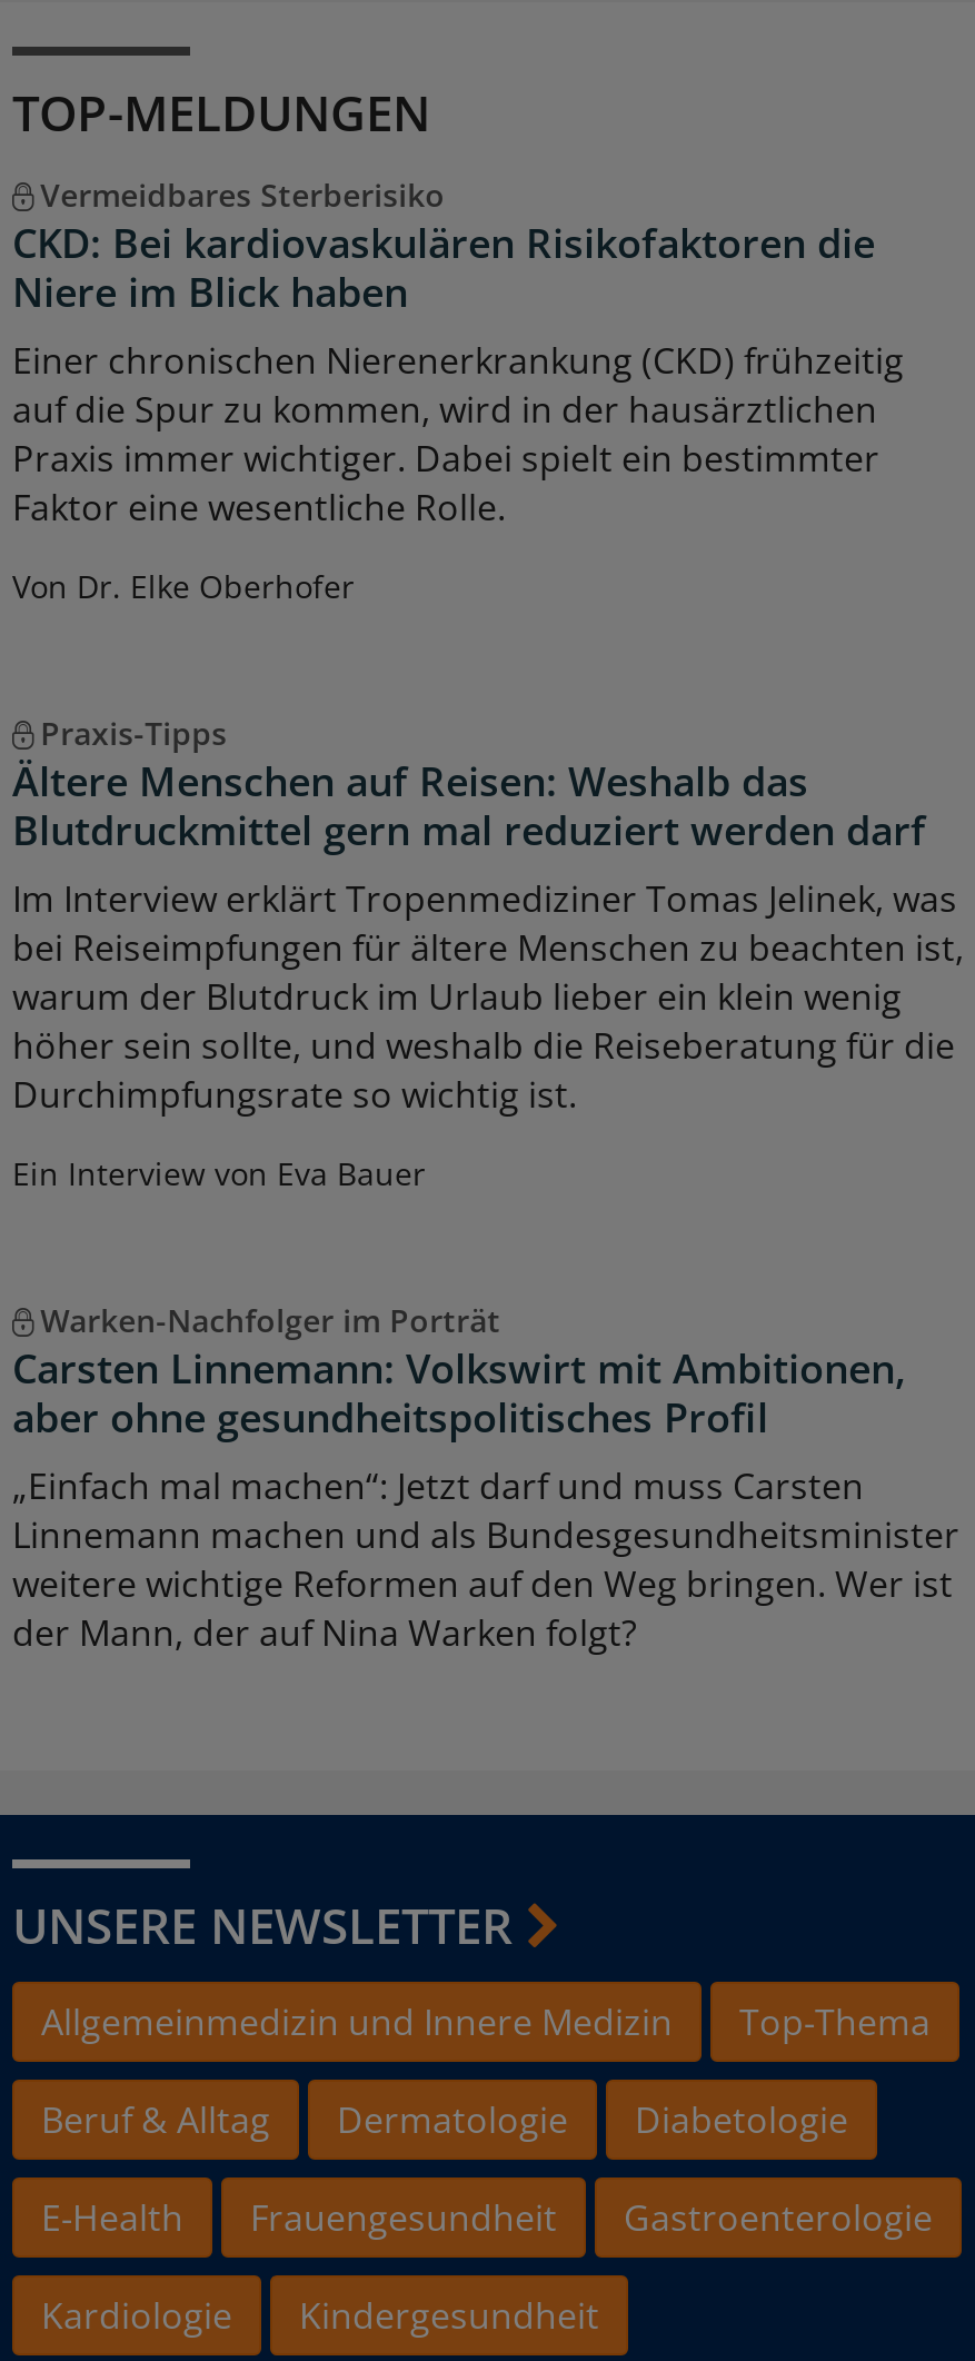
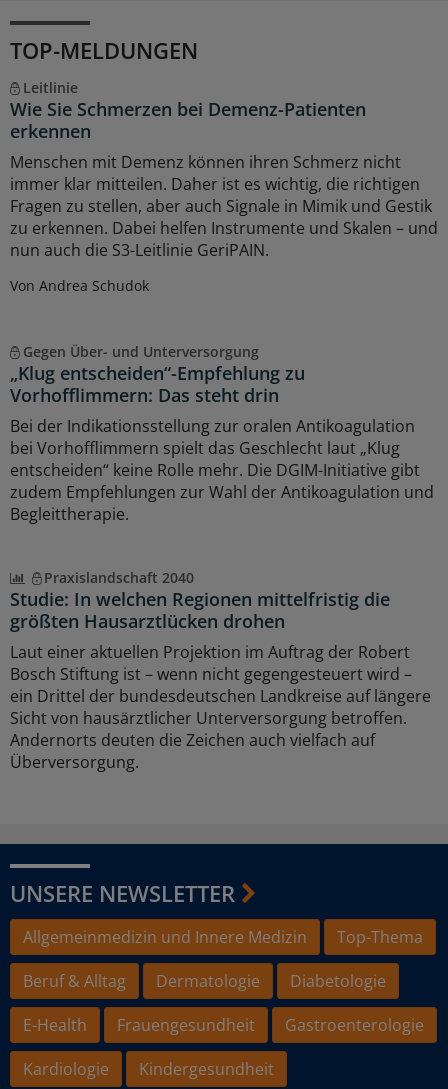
- Vermeidbares Sterberisiko
- CKD: Bei kardiovaskulären Risikofaktoren die
- Niere im Blick haben
- Einer chronischen Nierenerkrankung (CKD) frühzeitig
- auf die Spur zu kommen, wird in der hausärztlichen
- Praxis immer wichtiger. Dabei spielt ein bestimmter
- Faktor eine wesentliche Rolle.
- Von Dr. Elke Oberhofer
- Praxis-Tipps
- Ältere Menschen auf Reisen: Weshalb das
- Blutdruckmittel gern mal reduziert werden darf
- Im Interview erklärt Tropenmediziner Tomas Jelinek, was
- bei Reiseimpfungen für ältere Menschen zu beachten ist,
- warum der Blutdruck im Urlaub lieber ein klein wenig
- höher sein sollte, und weshalb die Reiseberatung für die
- Durchimpfungsrate so wichtig ist.
- Ein Interview von Eva Bauer
- Warken-Nachfolger im Porträt
- Carsten Linnemann: Volkswirt mit Ambitionen,
- aber ohne gesundheitspolitisches Profil
- „Einfach mal machen“: Jetzt darf und muss Carsten
- Linnemann machen und als Bundesgesundheitsminister
- weitere wichtige Reformen auf den Weg bringen. Wer ist
- der Mann, der auf Nina Warken folgt?
+ Leitlinie
+ Wie Sie Schmerzen bei Demenz-Patienten
+ erkennen
+ Menschen mit Demenz können ihren Schmerz nicht
+ immer klar mitteilen. Daher ist es wichtig, die richtigen
+ Fragen zu stellen, aber auch Signale in Mimik und Gestik
+ zu erkennen. Dabei helfen Instrumente und Skalen – und
+ nun auch die S3-Leitlinie GeriPAIN.
+ Von Andrea Schudok
+ Gegen Über- und Unterversorgung
+ „Klug entscheiden“-Empfehlung zu
+ Vorhofflimmern: Das steht drin
+ Bei der Indikationsstellung zur oralen Antikoagulation
+ bei Vorhofflimmern spielt das Geschlecht laut „Klug
+ entscheiden“ keine Rolle mehr. Die DGIM-Initiative gibt
+ zudem Empfehlungen zur Wahl der Antikoagulation und
+ Begleittherapie.
+ Praxislandschaft 2040
+ Studie: In welchen Regionen mittelfristig die
+ größten Hausarztlücken drohen
+ Laut einer aktuellen Projektion im Auftrag der Robert
+ Bosch Stiftung ist – wenn nicht gegengesteuert wird –
+ ein Drittel der bundesdeutschen Landkreise auf längere
+ Sicht von hausärztlicher Unterversorgung betroffen.
+ Andernorts deuten die Zeichen auch vielfach auf
+ Überversorgung.
